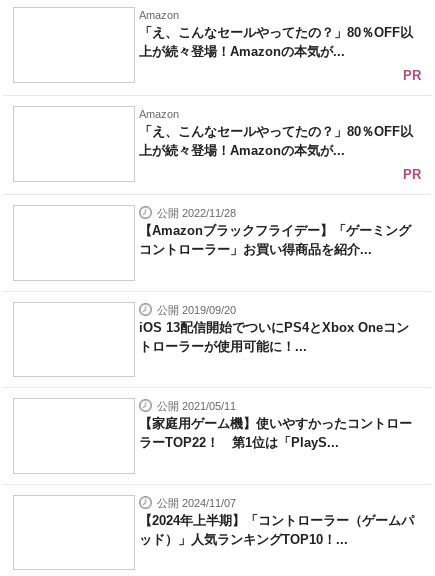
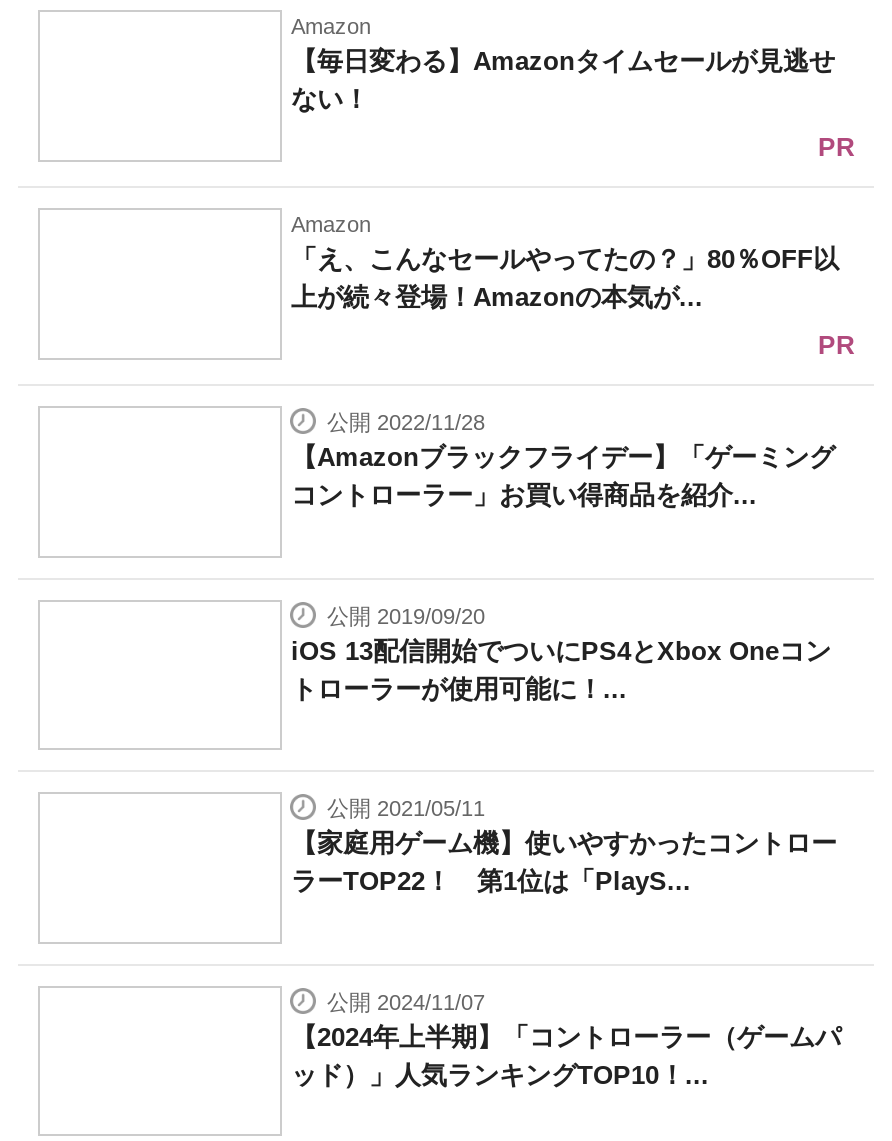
- 「え、こんなセールやってたの？」80％OFF以
- 上が続々登場！Amazonの本気が...
+ 【毎日変わる】Amazonタイムセールが見逃せ
+ ない！
